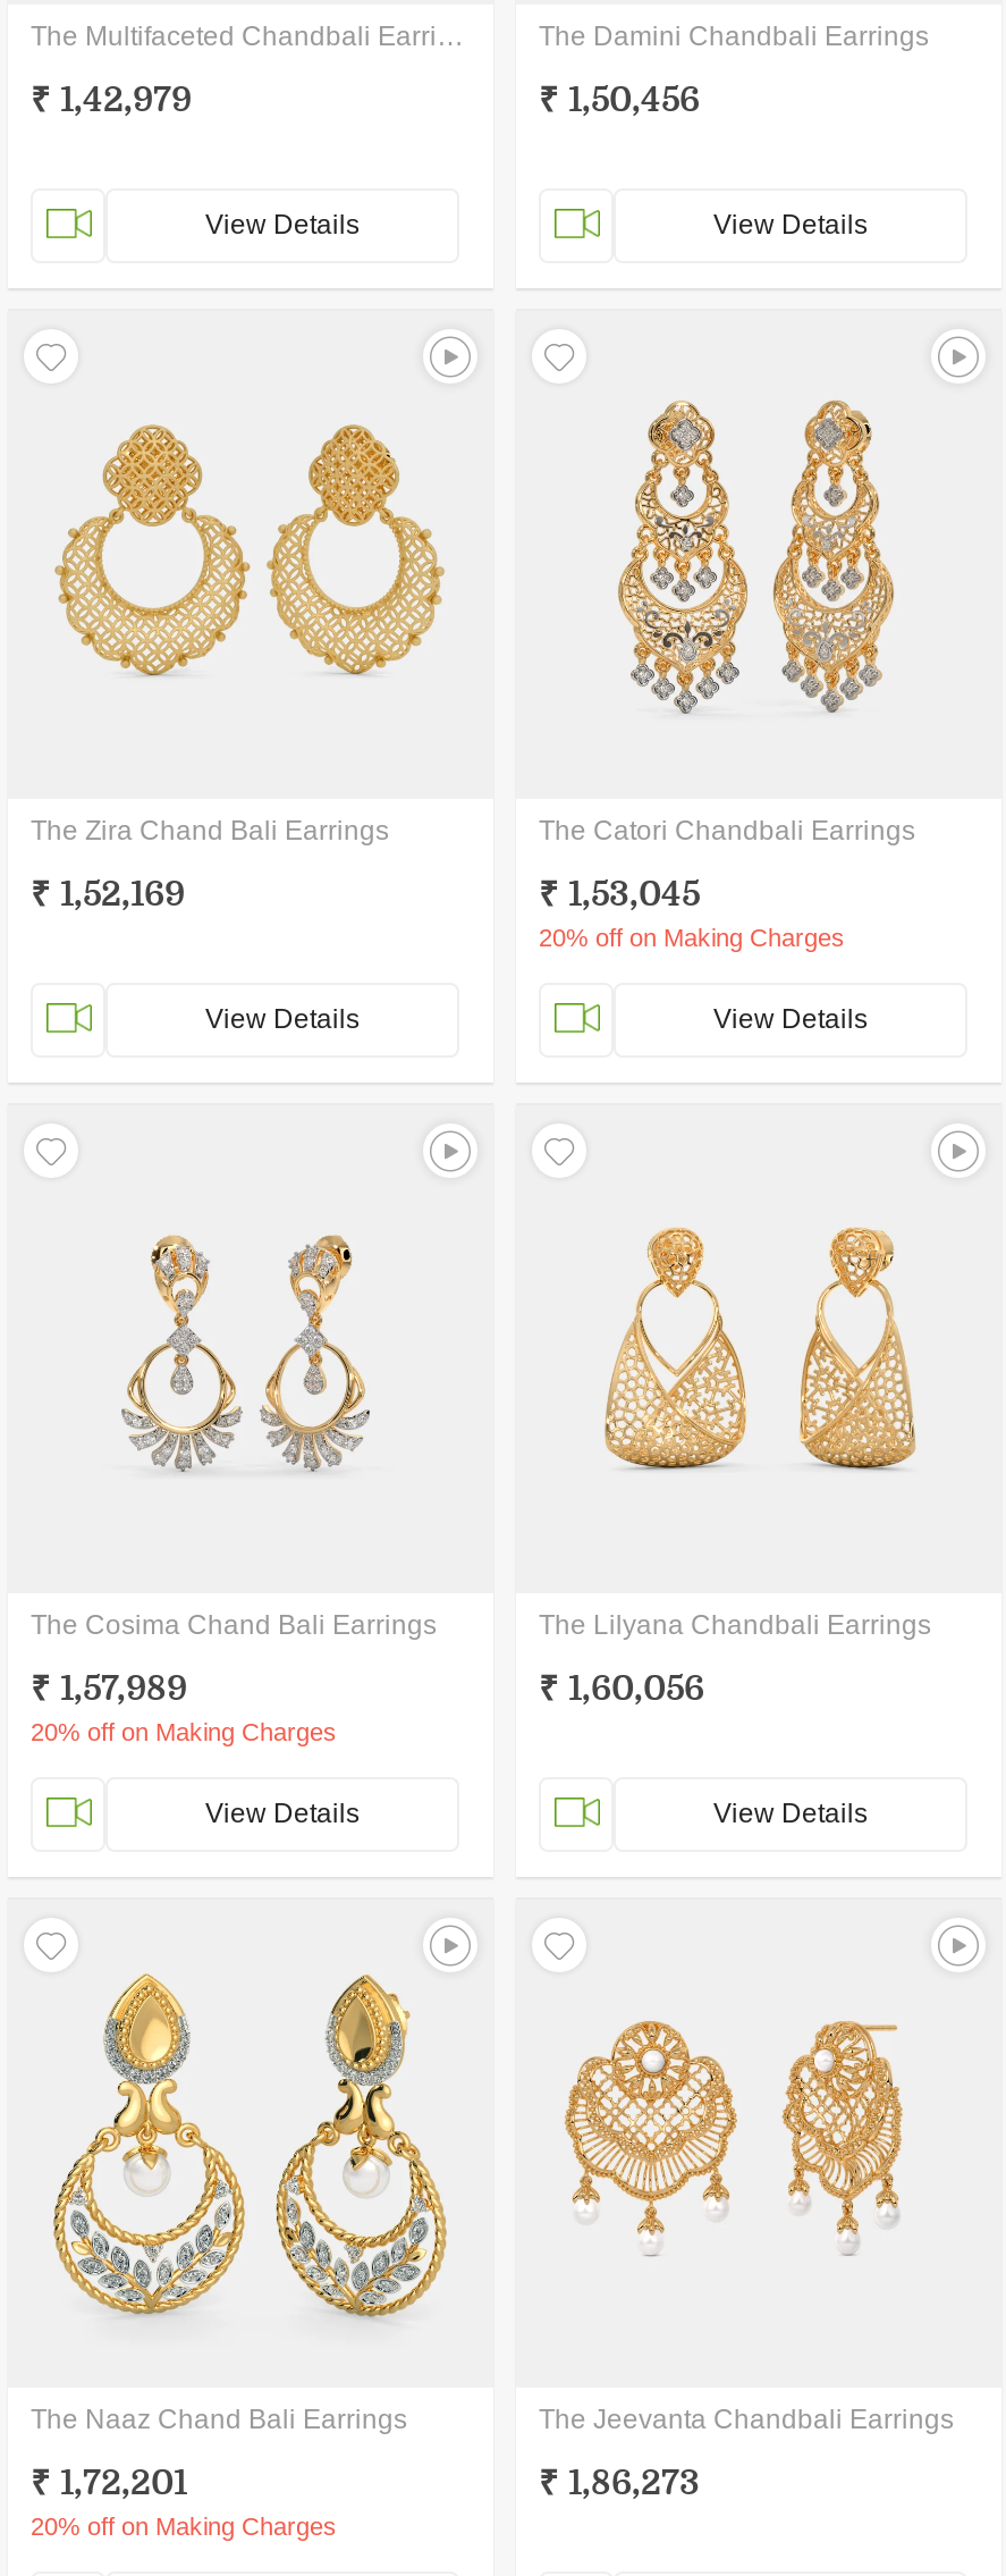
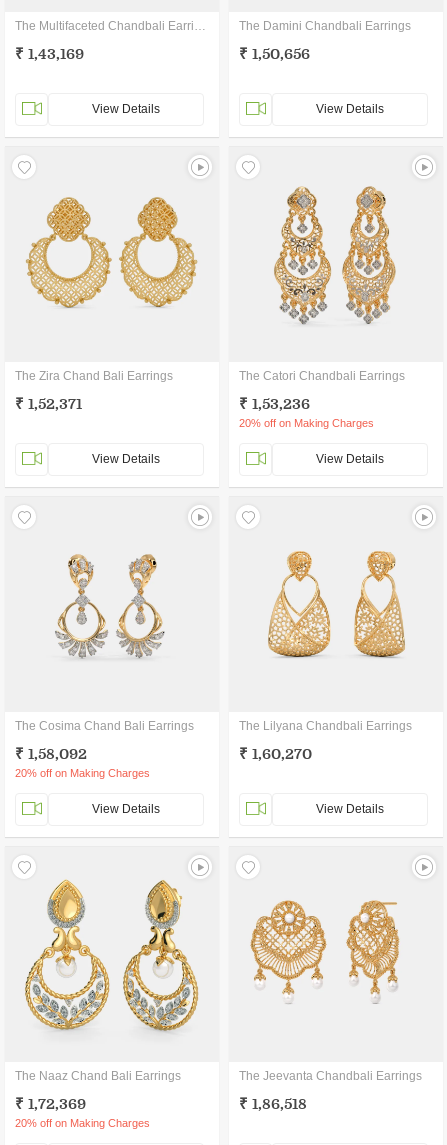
- ₹ 1,42,979
+ ₹ 1,43,169

- ₹ 1,50,456
+ ₹ 1,50,656

- ₹ 1,52,169
+ ₹ 1,52,371

- ₹ 1,53,045
+ ₹ 1,53,236

- ₹ 1,57,989
+ ₹ 1,58,092

- ₹ 1,60,056
+ ₹ 1,60,270

- ₹ 1,72,201
+ ₹ 1,72,369

- ₹ 1,86,273
+ ₹ 1,86,518
